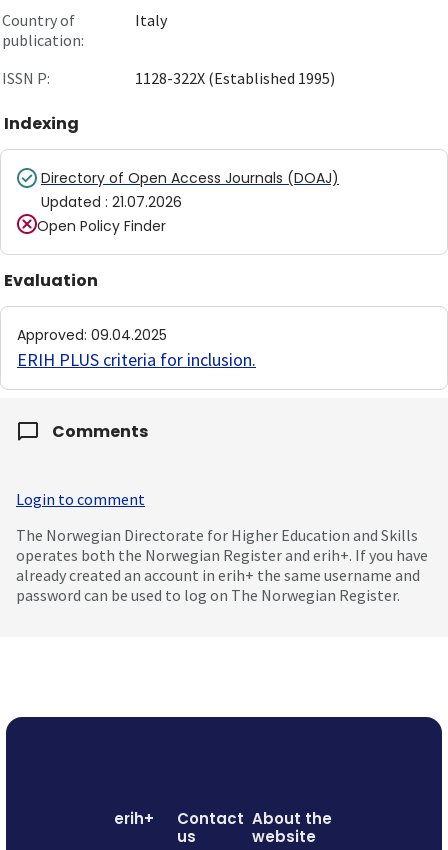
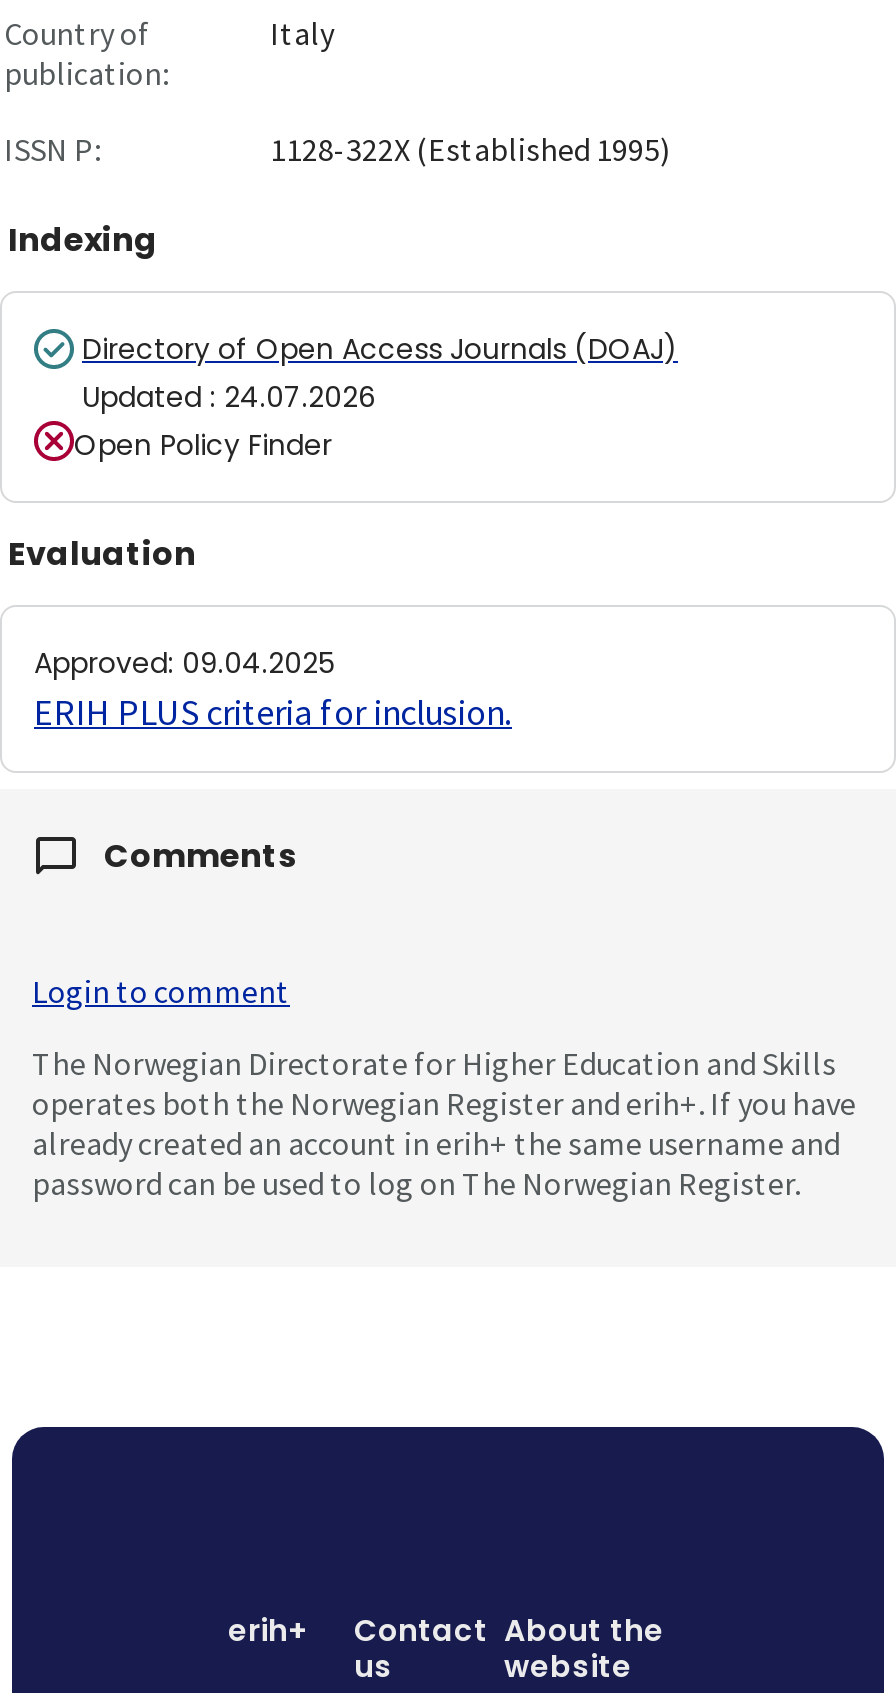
- Updated: 21.07.2026
+ Updated: 24.07.2026
